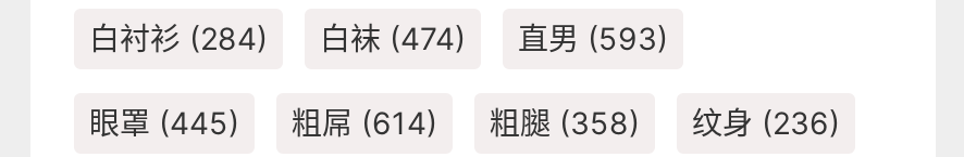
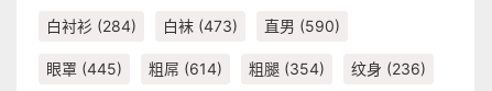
- 白袜(474)
+ 白袜(473)

- 直男(593)
+ 直男(590)

- 眼罩(445) 粗屌(614) 粗腿(358) 纹身(236)
+ 眼罩(445) 粗屌(614) 粗腿(354) 纹身(236)
